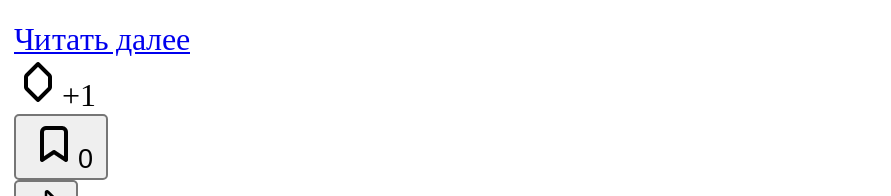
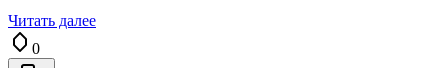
- +1
